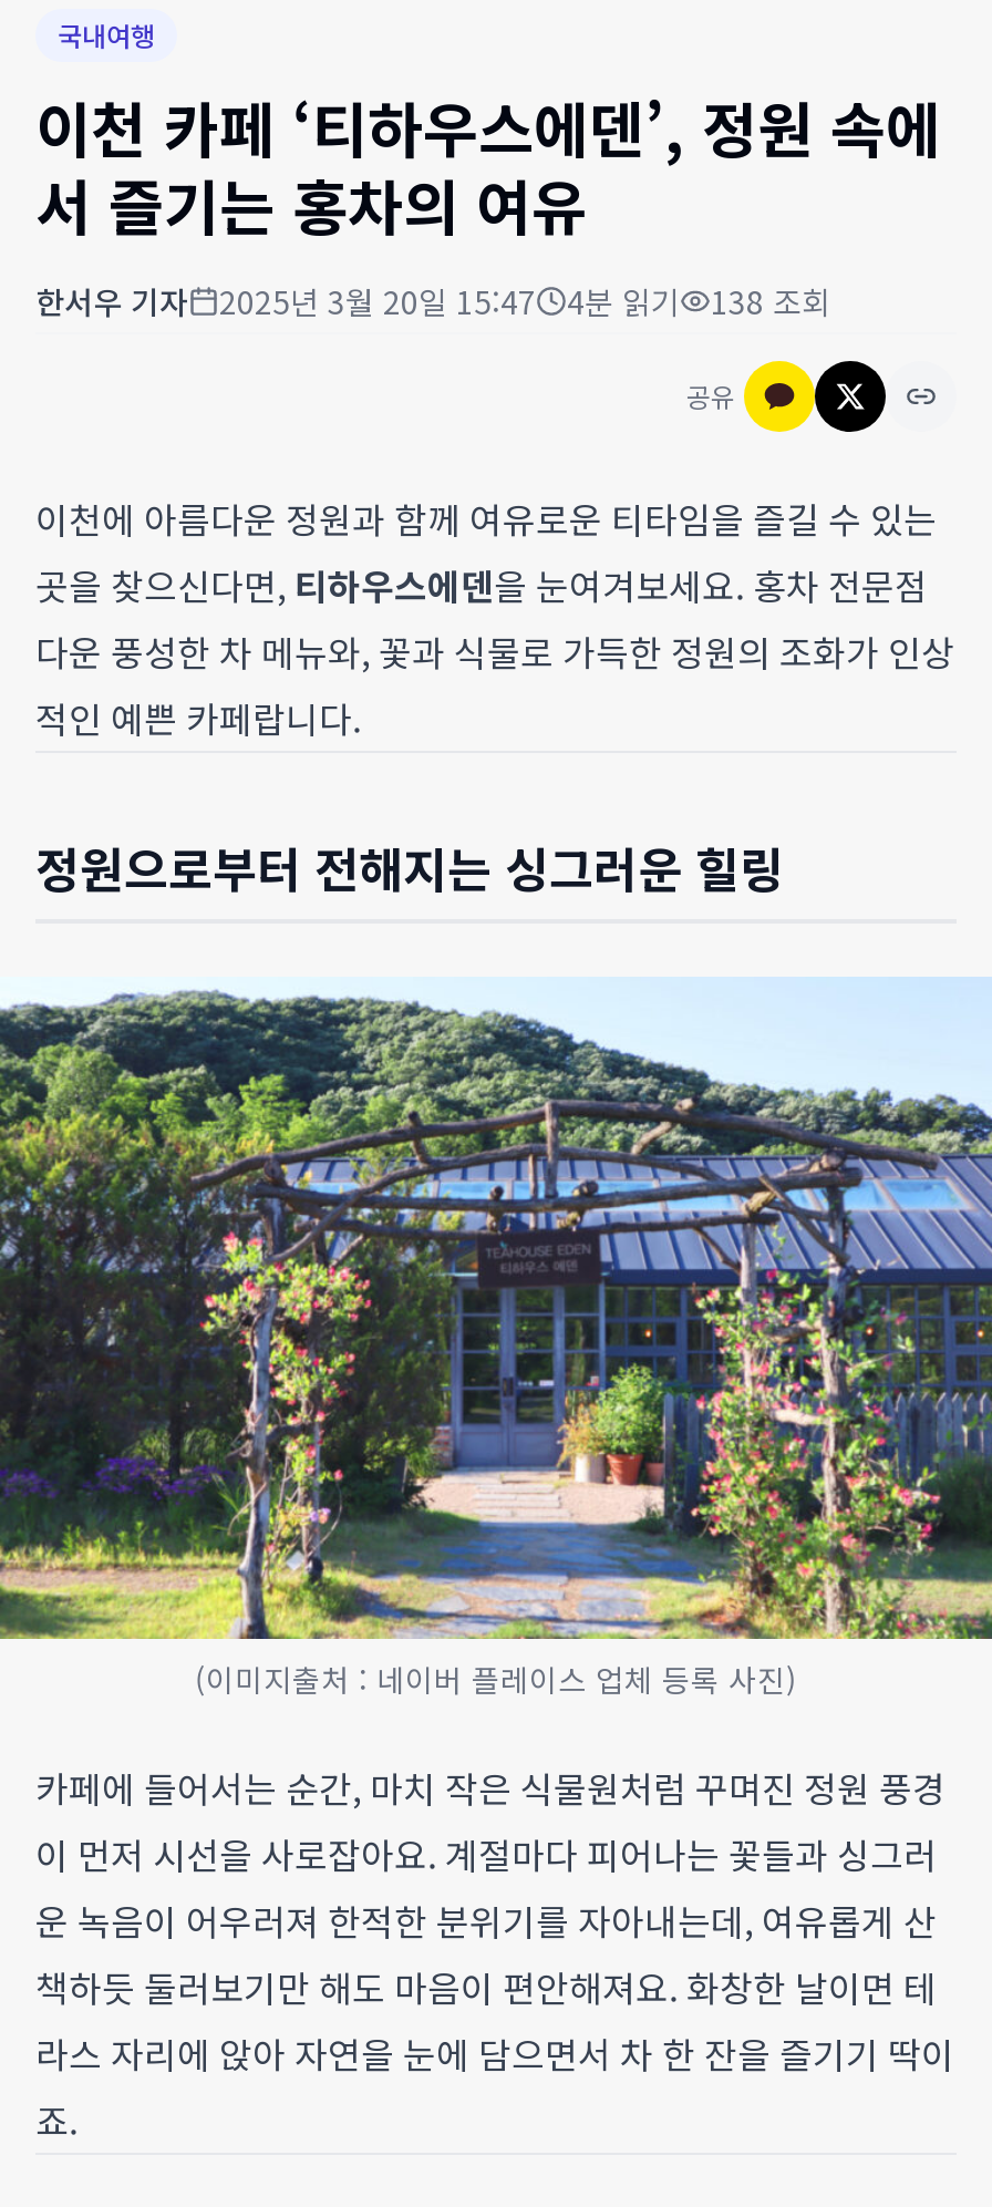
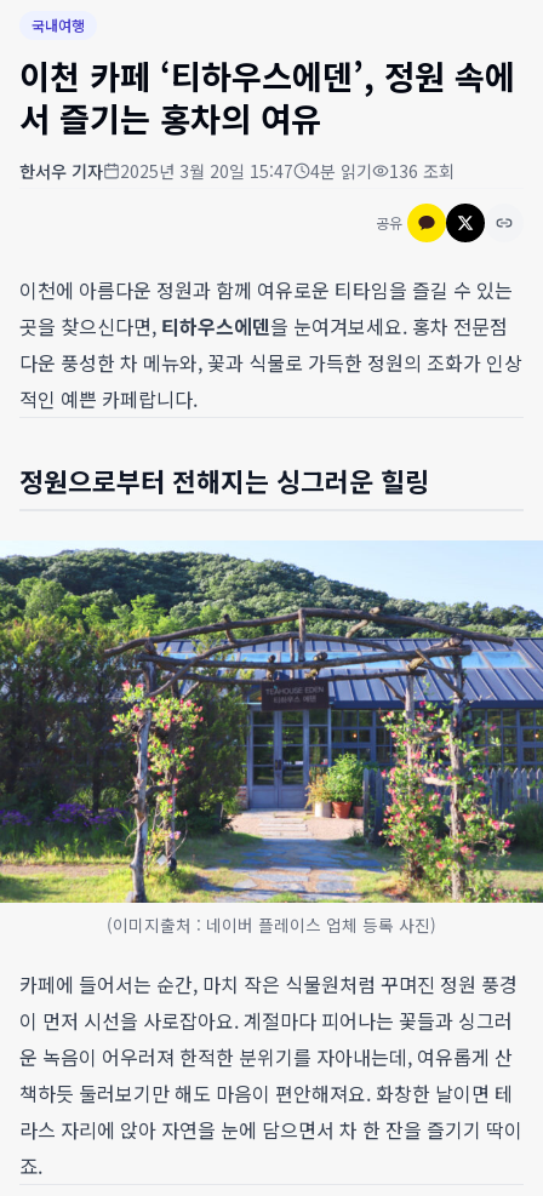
- 138 조회
+ 136 조회
